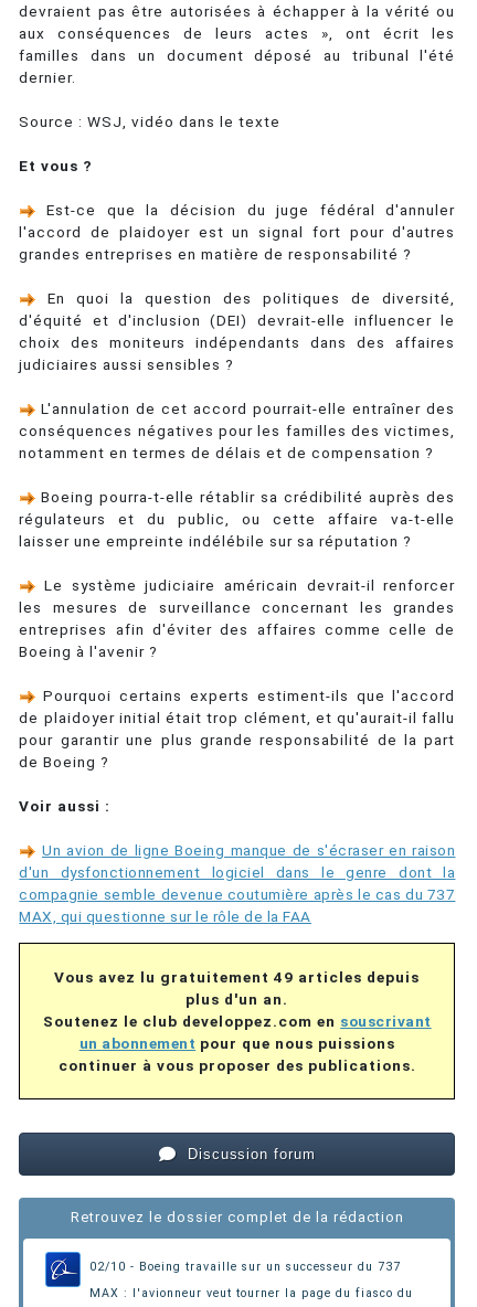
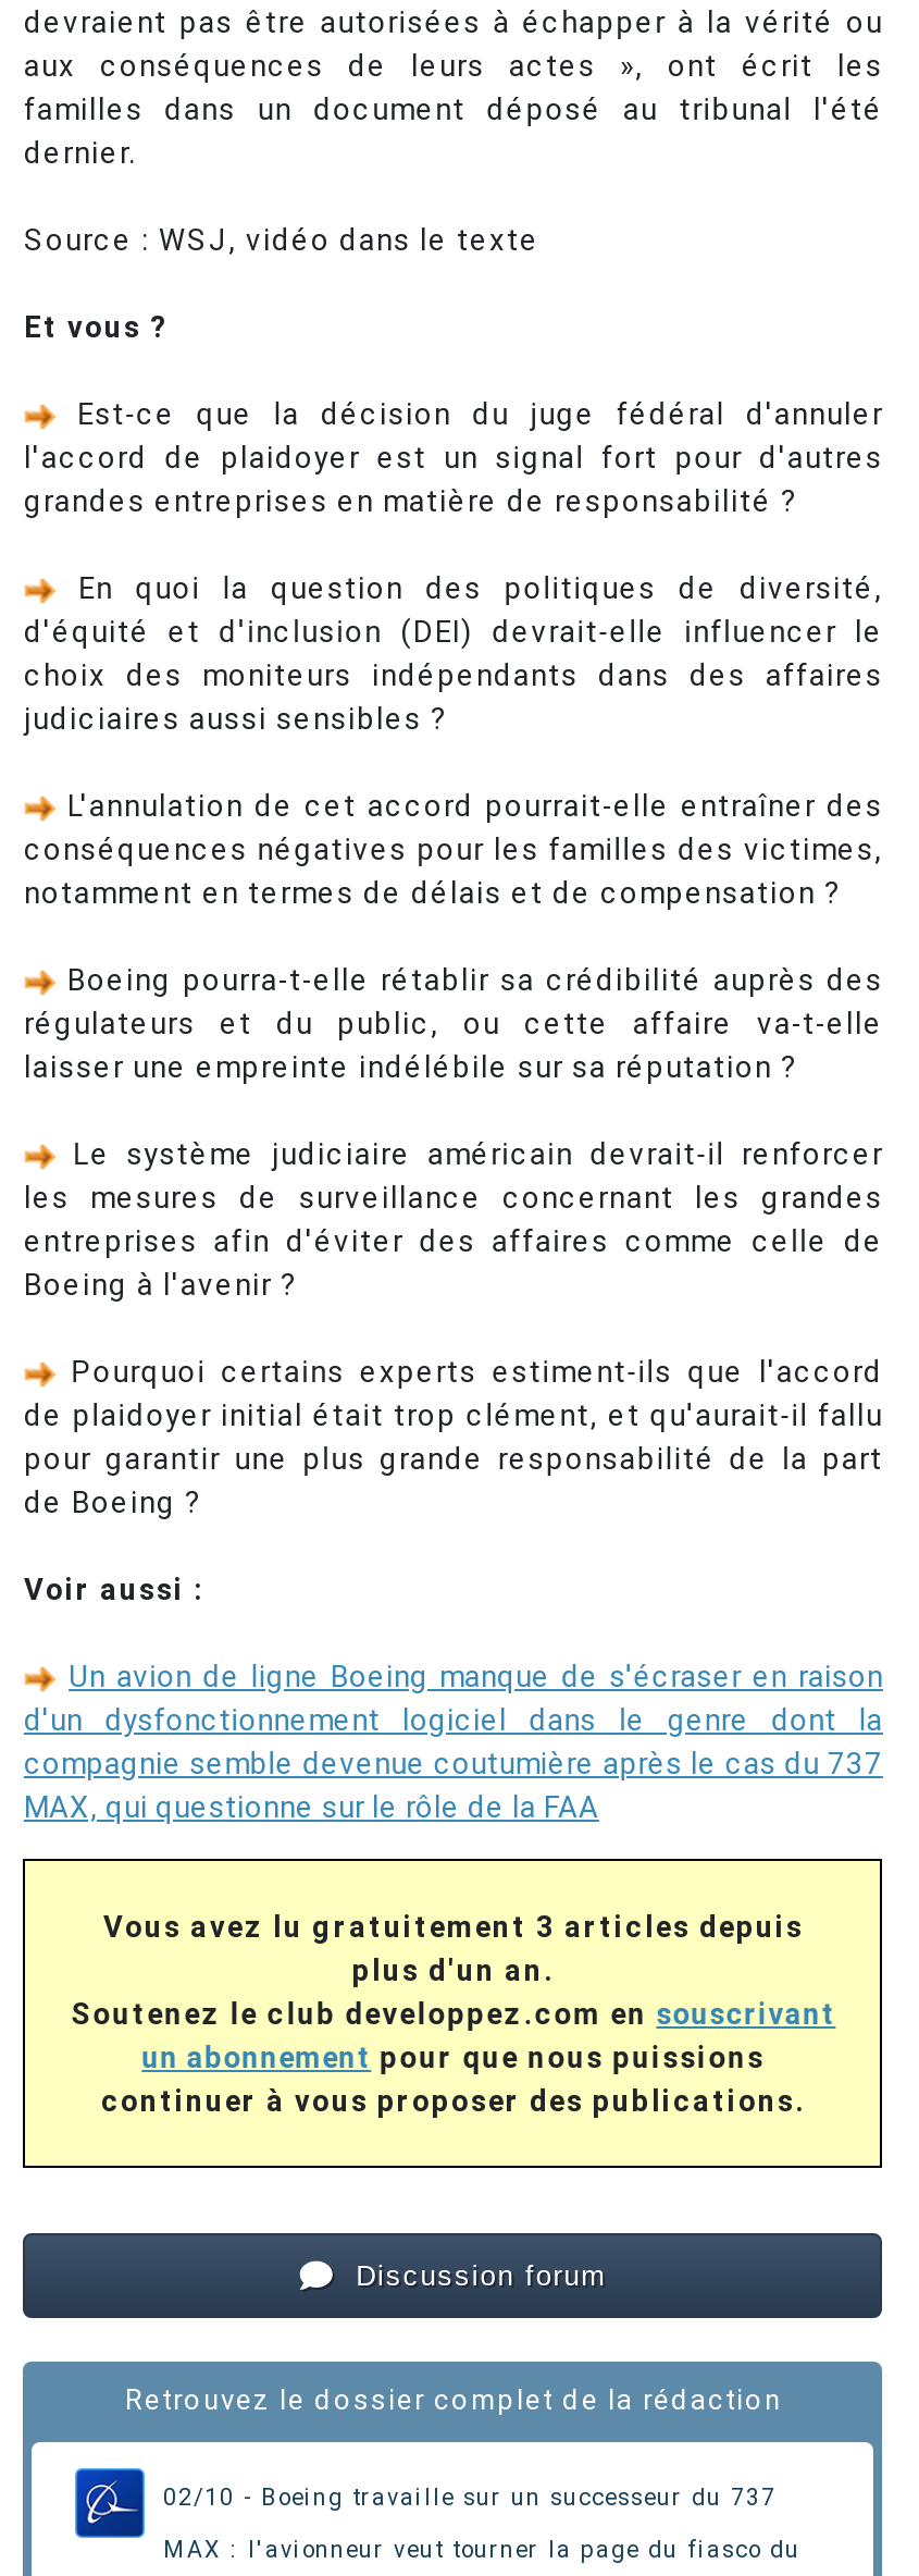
- Vous avez lu gratuitement 49 articles depuis
+ Vous avez lu gratuitement 3 articles depuis
